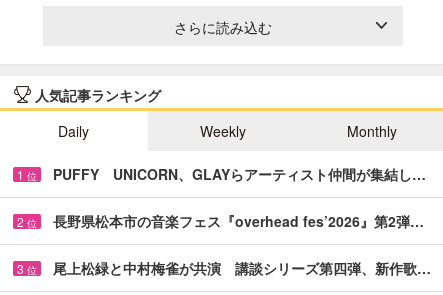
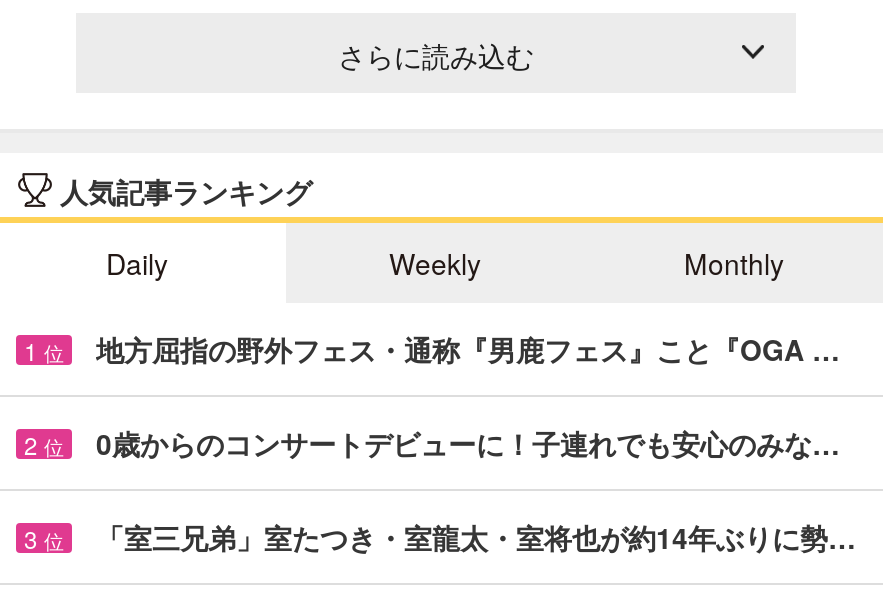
- PUFFY UNICORN、GLAYらアーティスト仲間が集結し…
+ 地方屈指の野外フェス・通称『男鹿フェス』こと『OGA …

- 長野県松本市の音楽フェス『overhead fes’2026』第2弾…
+ 0歳からのコンサートデビューに！子連れでも安心のみな…

- 尾上松緑と中村梅雀が共演 講談シリーズ第四弾、新作歌…
+ 「室三兄弟」室たつき・室龍太・室将也が約14年ぶりに勢…
